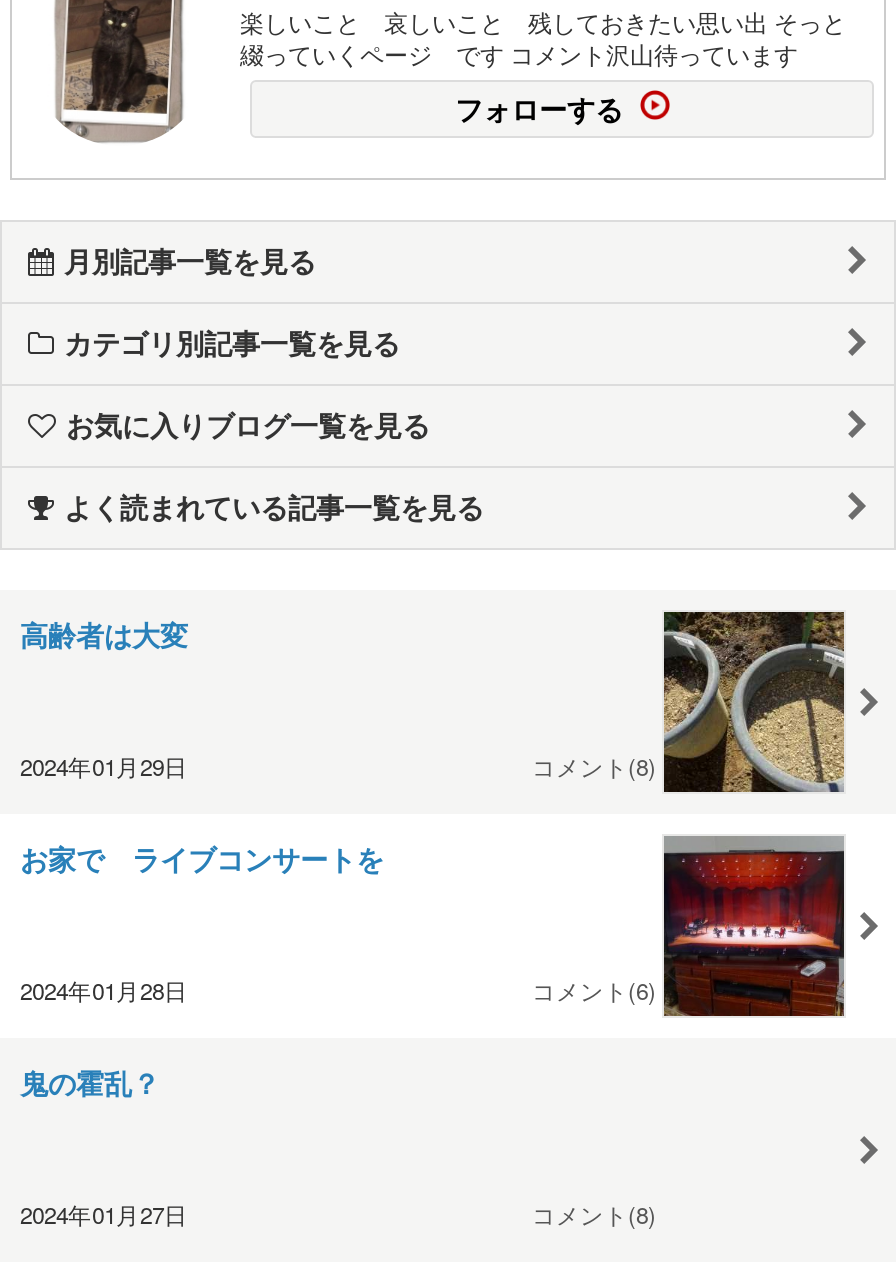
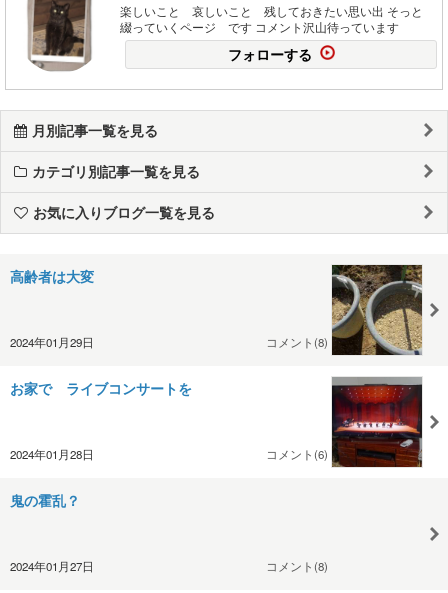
- よく読まれている記事一覧を見る
